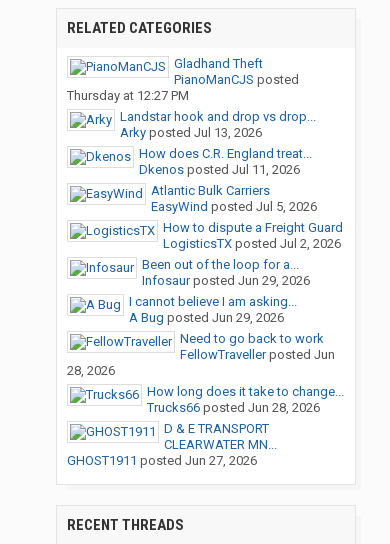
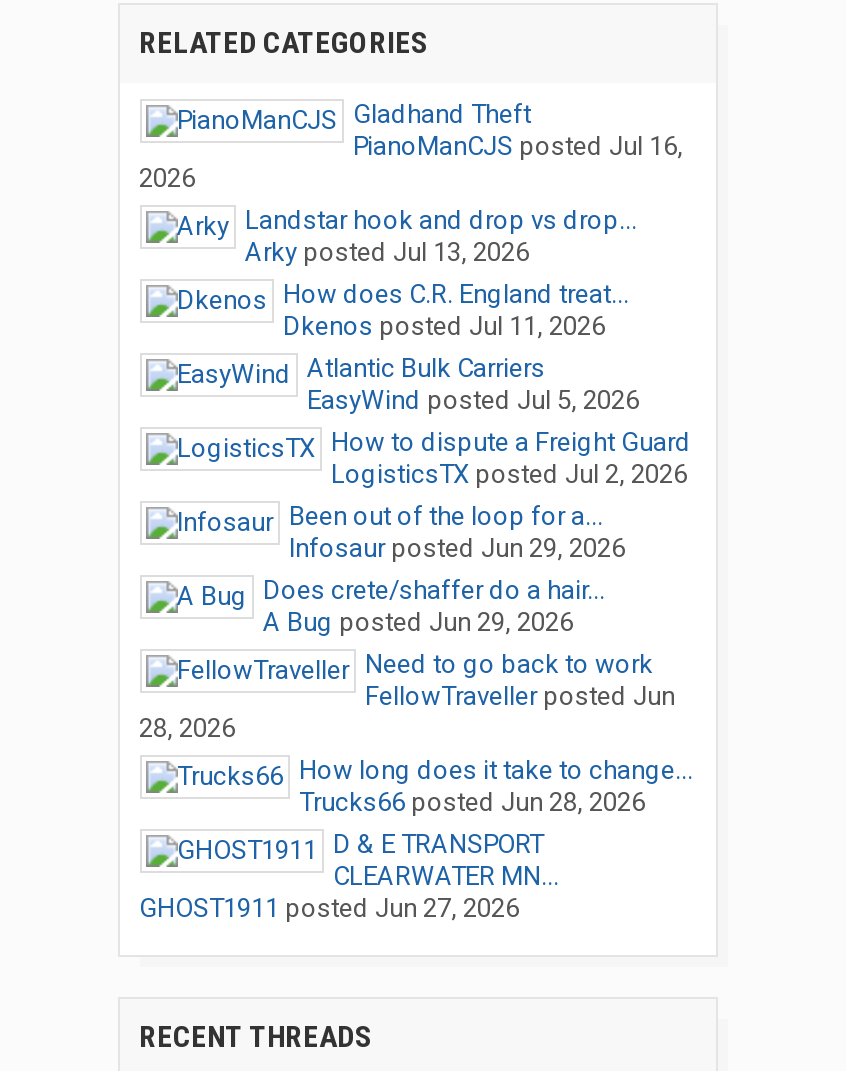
- PianoManCJS posted
- Thursday at 12:27 PM
+ PianoManCJS posted Jul 16,
+ 2026

- I cannot believe I am asking...
+ Does crete/shaffer do a hair...
